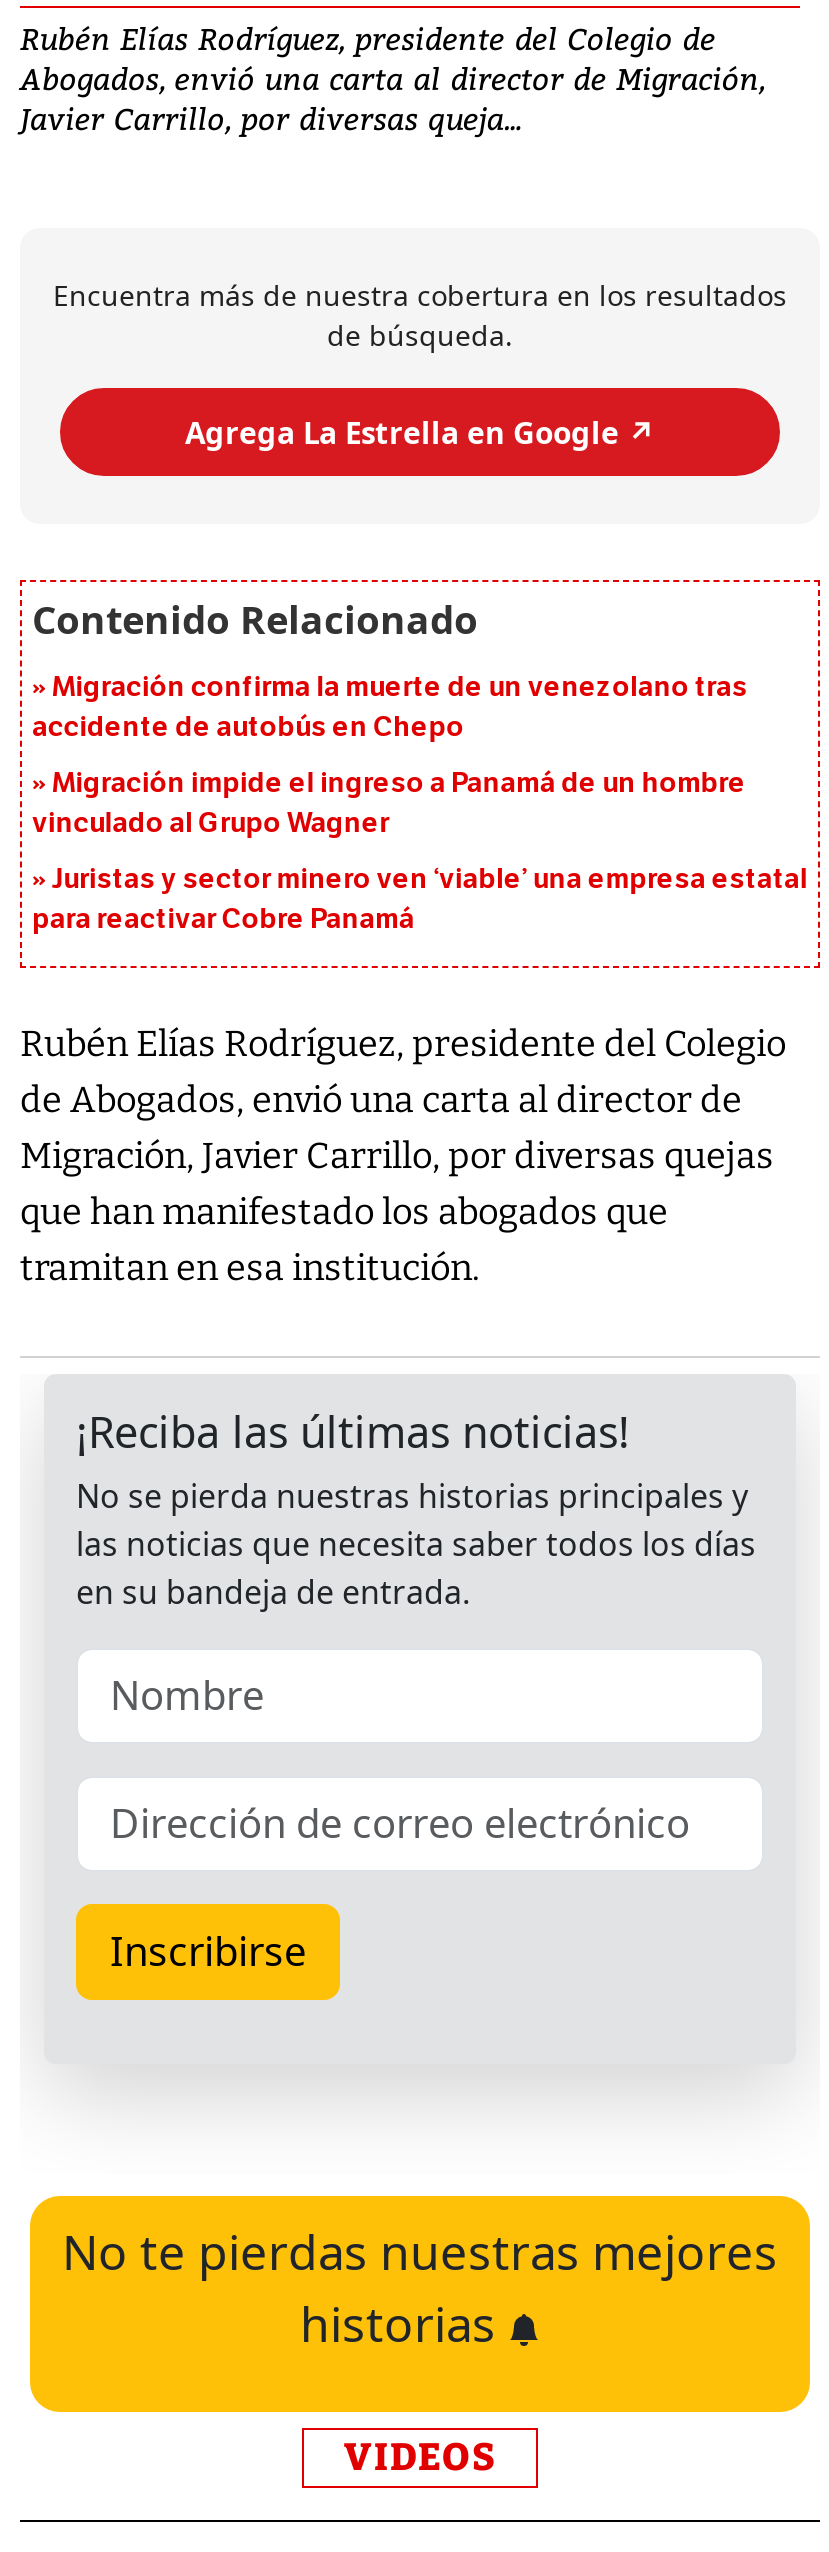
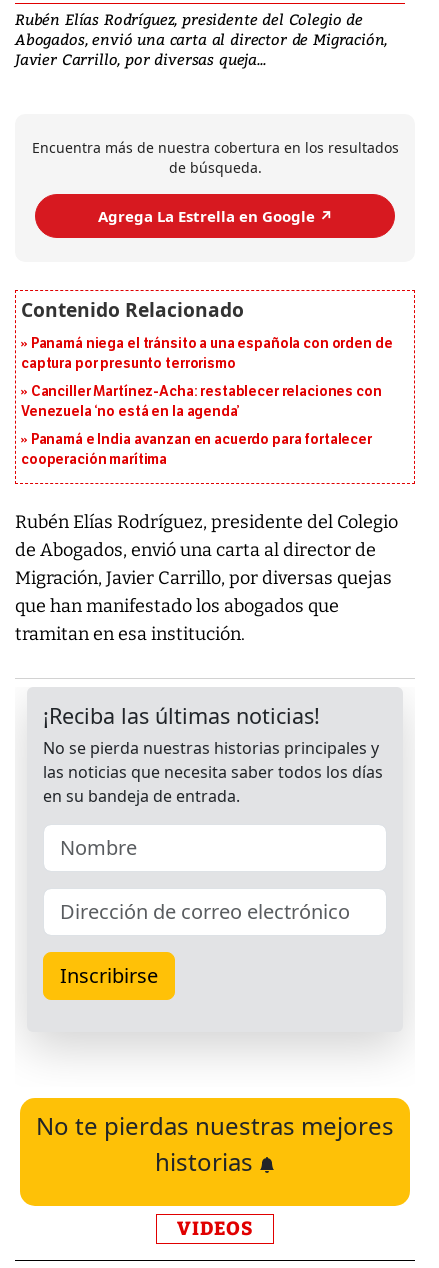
- Migración confirma la muerte de un venezolano tras
- accidente de autobús en Chepo
+ Panamá niega el tránsito a una española con orden de
+ captura por presunto terrorismo

- Migración impide el ingreso a Panamá de un hombre
- vinculado al Grupo Wagner
+ Canciller Martínez-Acha: restablecer relaciones con
+ Venezuela ‘no está en la agenda’

- Juristas y sector minero ven ‘viable’ una empresa estatal
- para reactivar Cobre Panamá
+ Panamá e India avanzan en acuerdo para fortalecer
+ cooperación marítima
